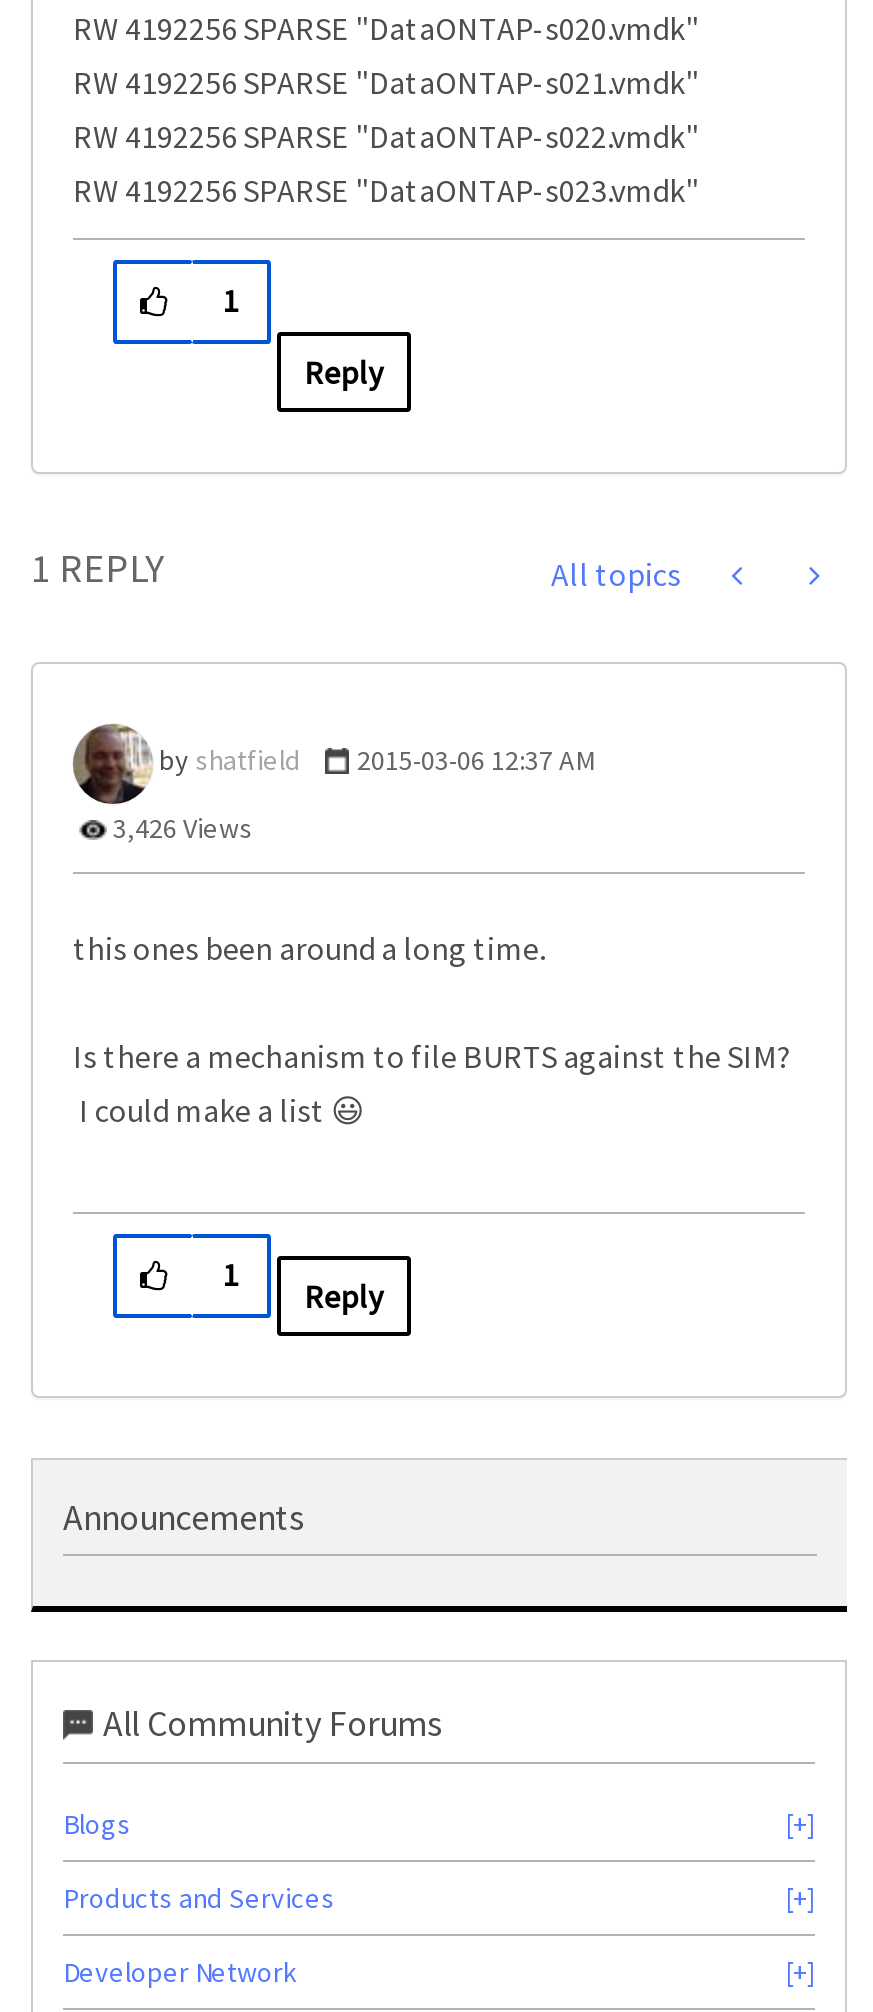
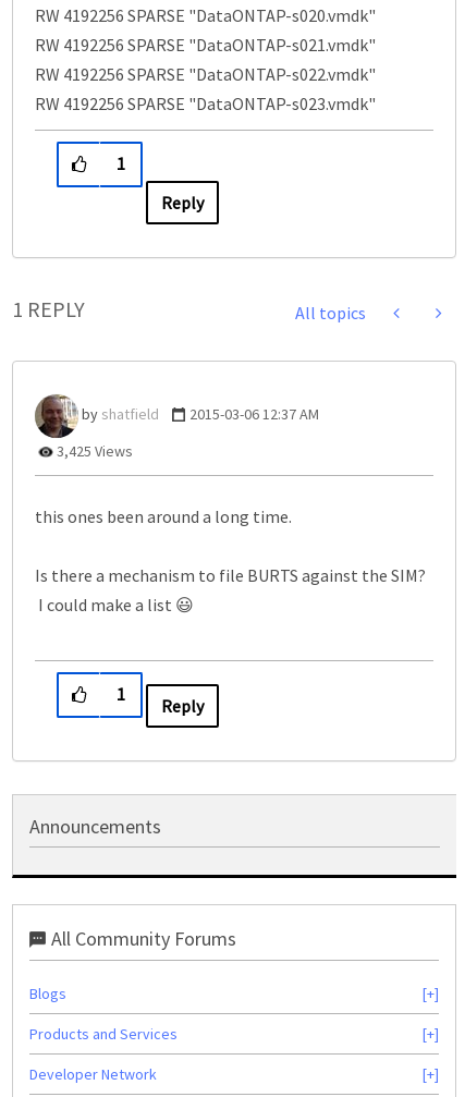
- 3,426 Views
+ 3,425 Views
